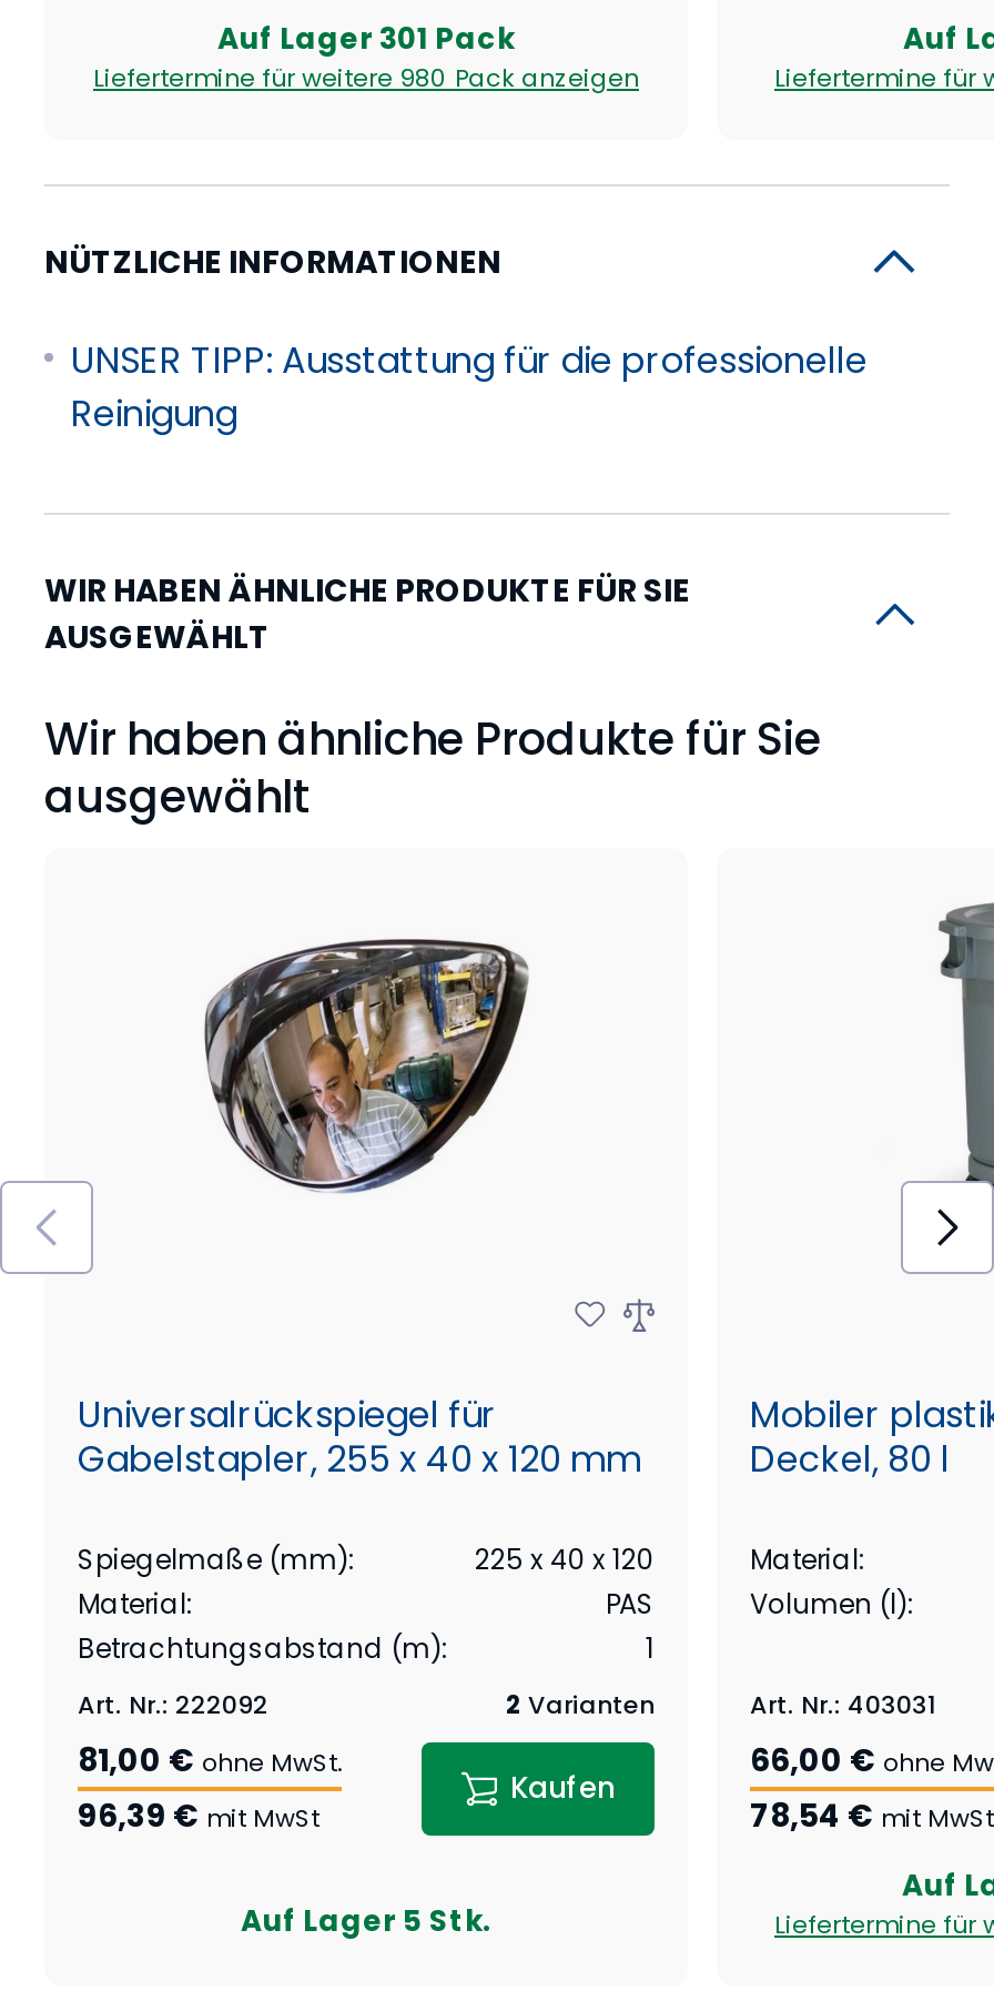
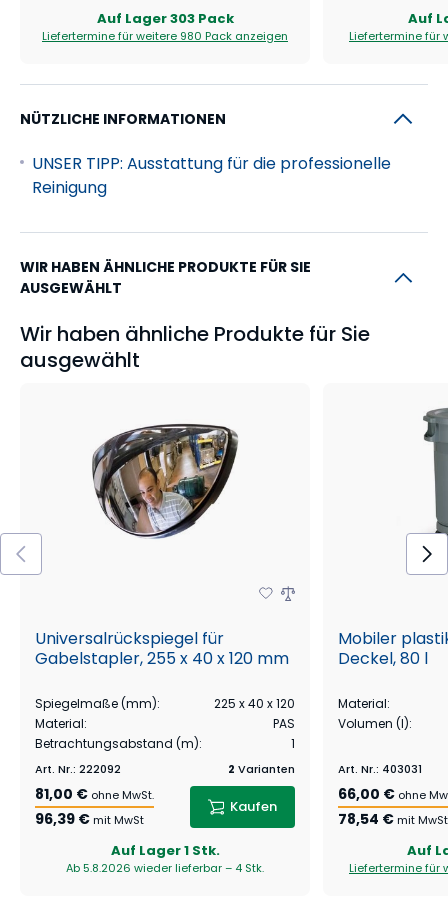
- Auf Lager 301 Pack
+ Auf Lager 303 Pack

- Auf Lager 5 Stk.
+ Auf Lager 1 Stk.
+ Ab 5.8.2026 wieder lieferbar – 4 Stk.
